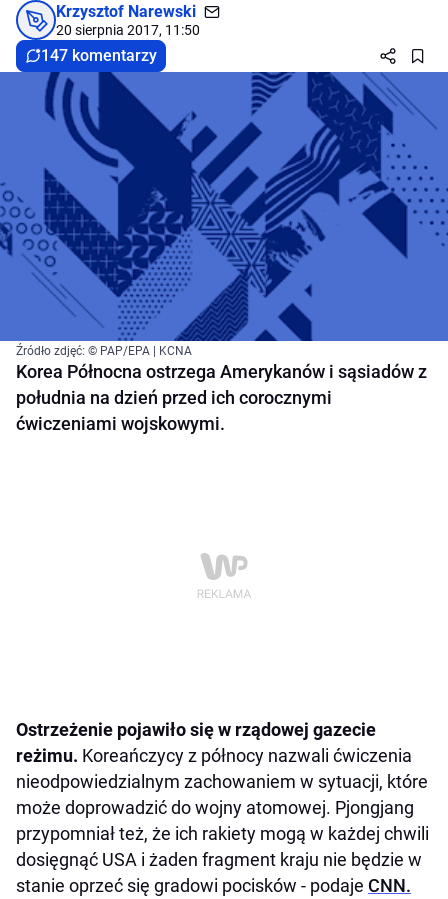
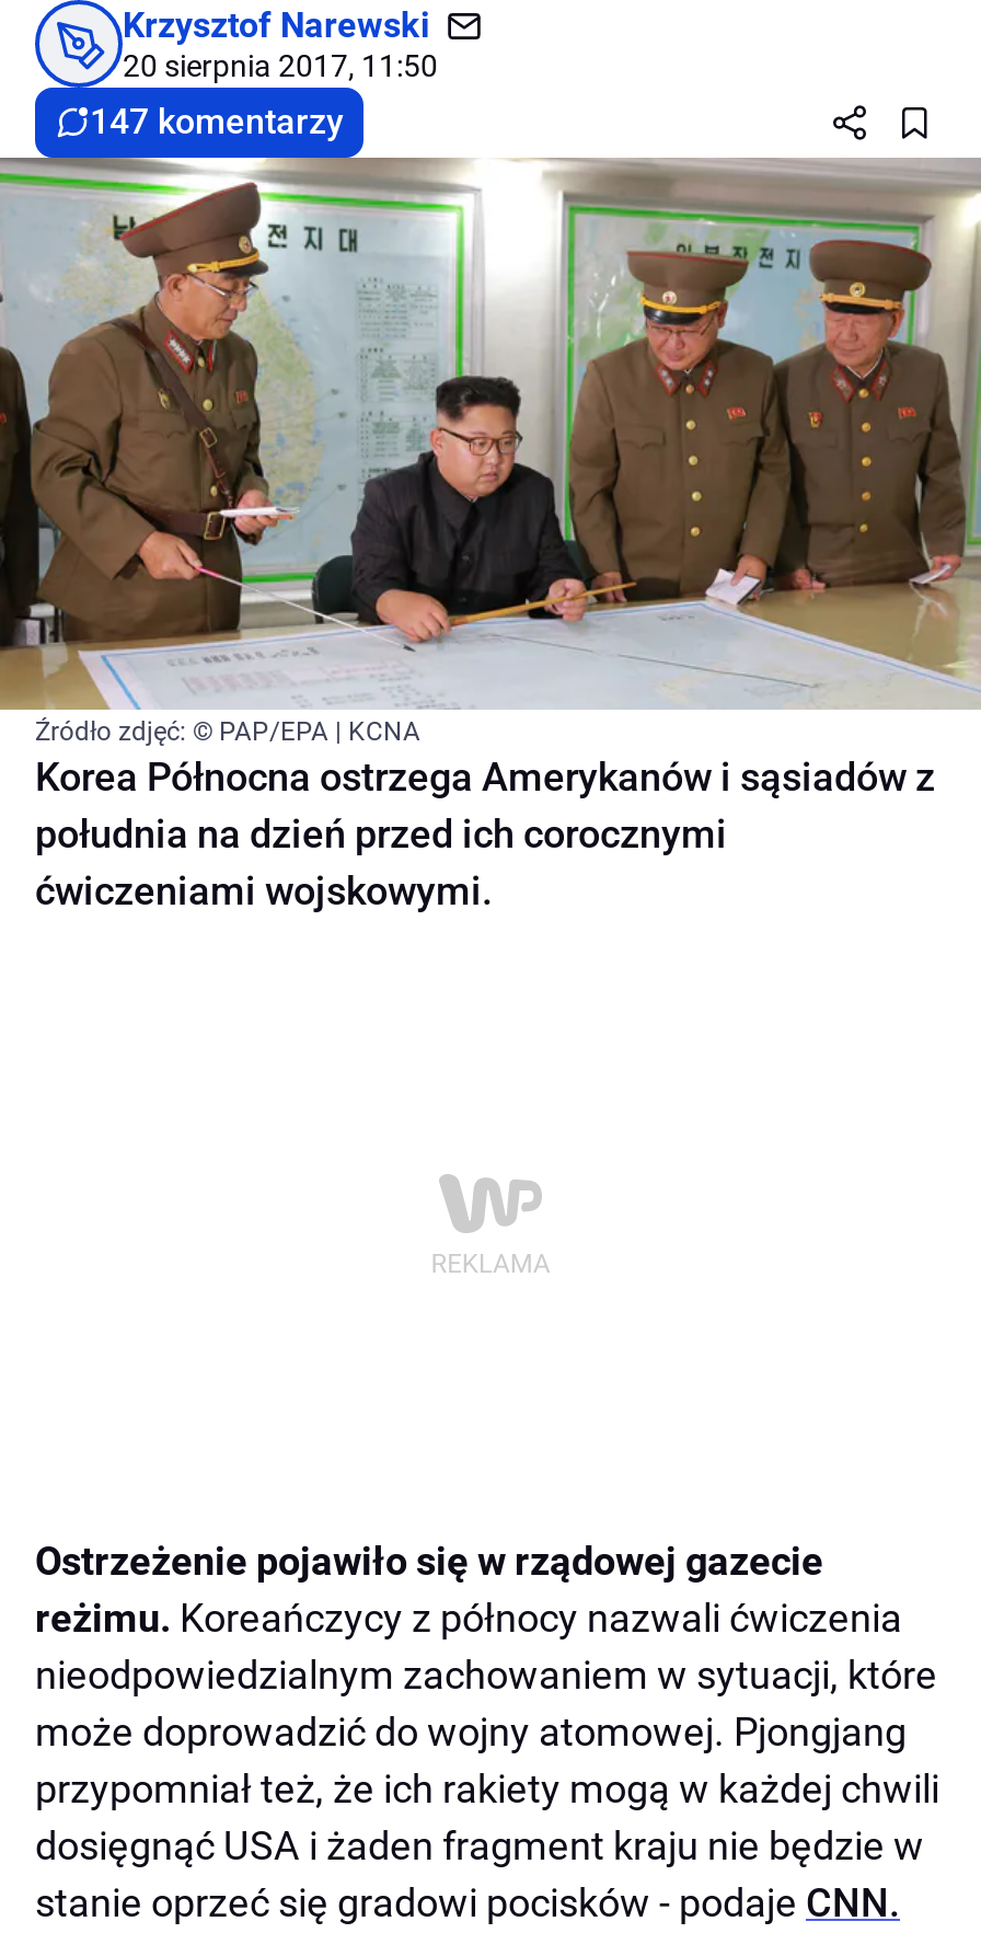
- [image]
+ [image]
